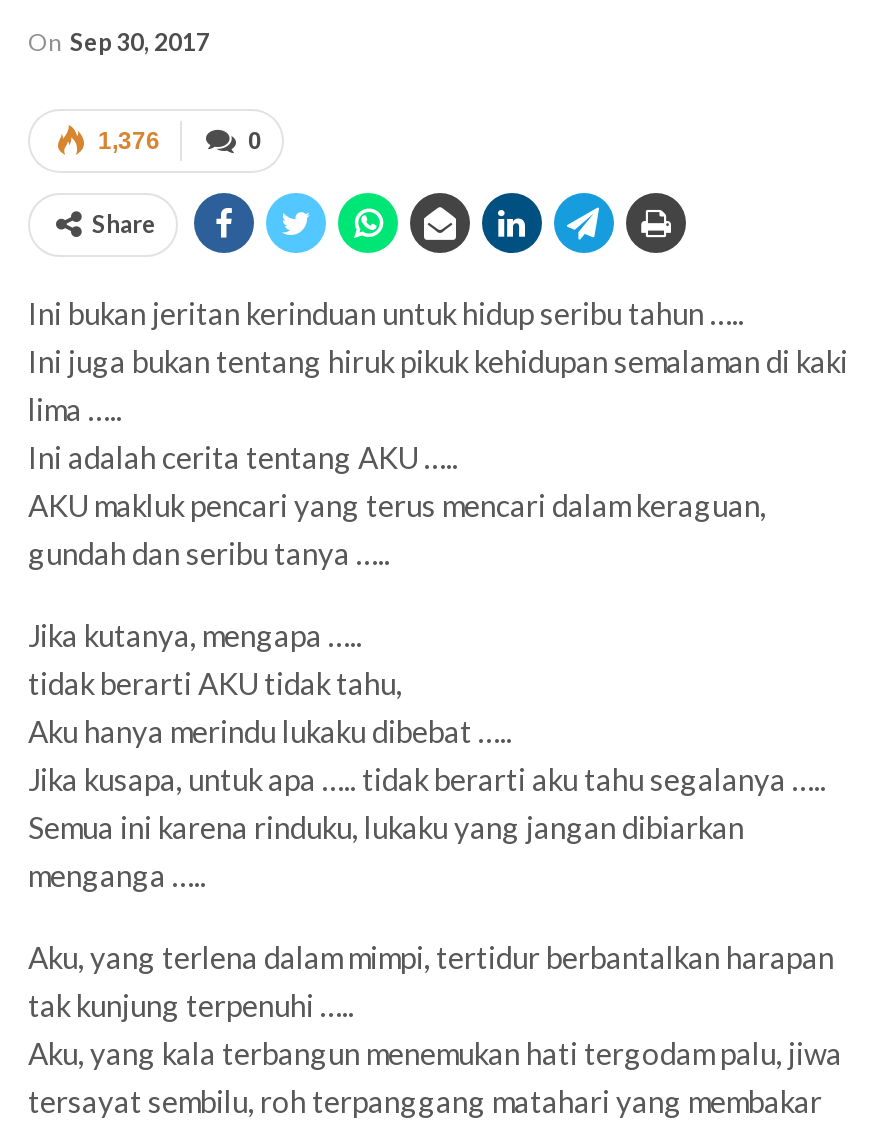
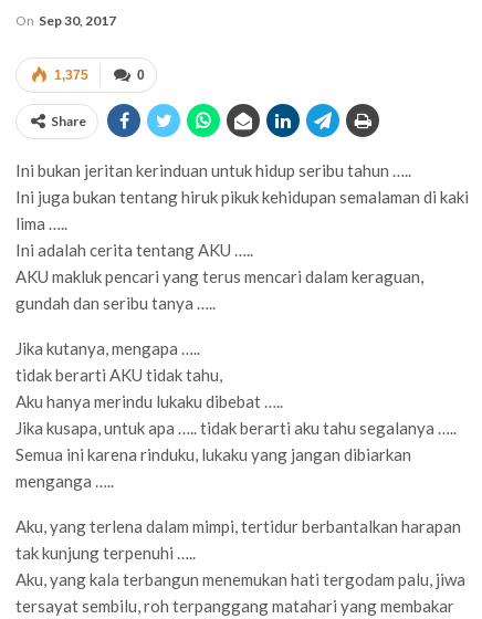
- 1,376
+ 1,375
